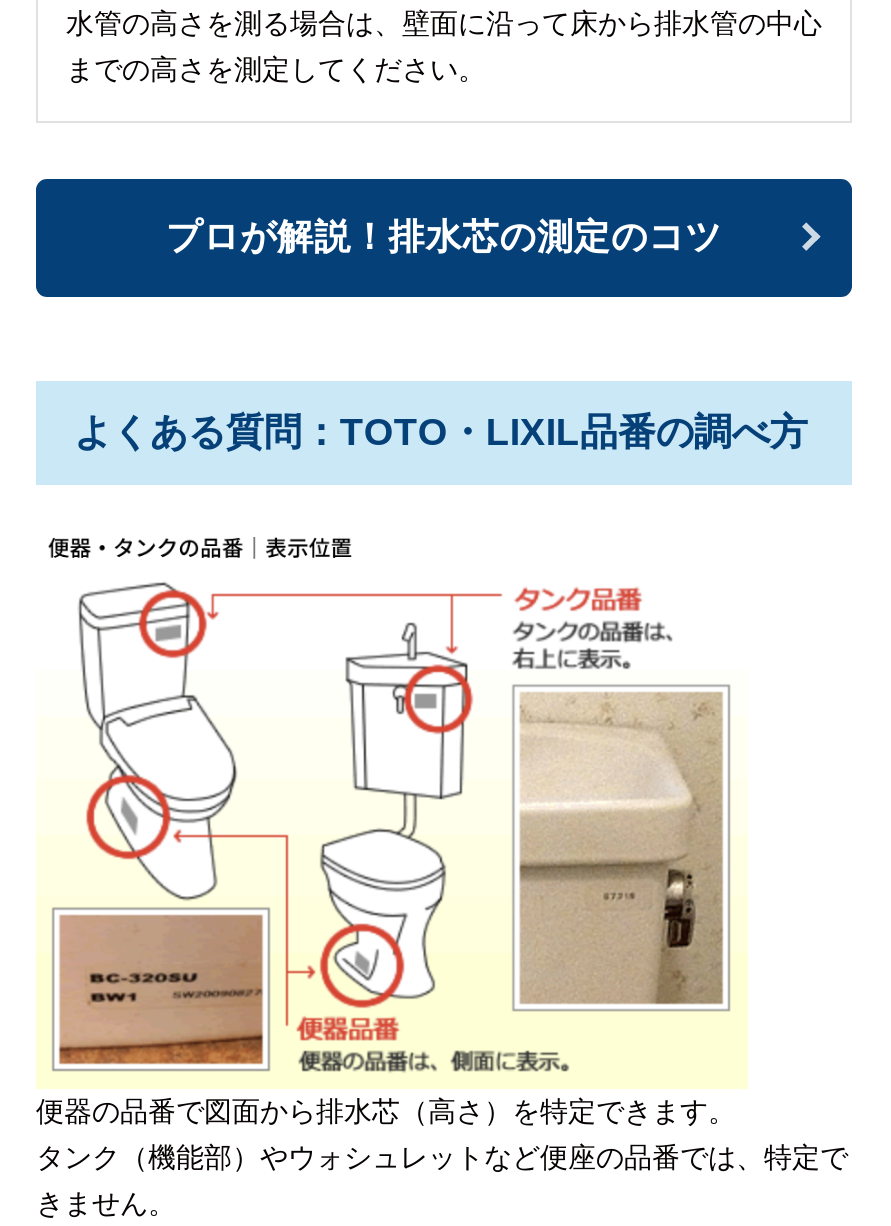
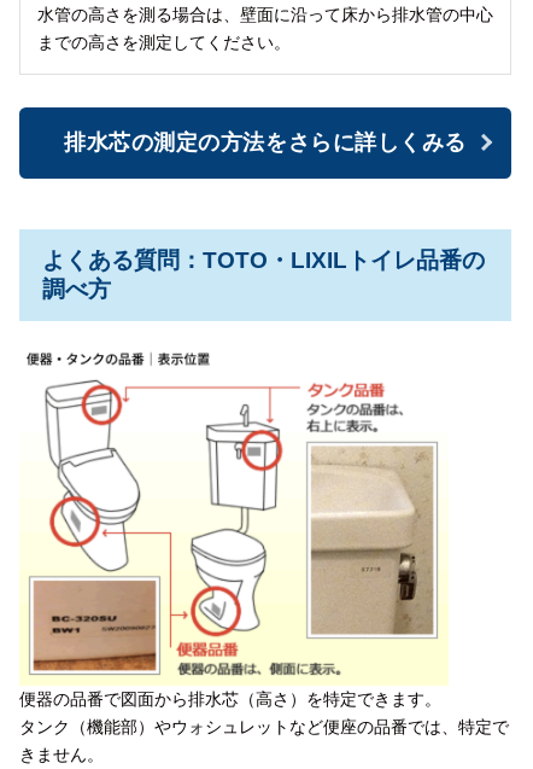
- プロが解説！排水芯の測定のコツ
+ 排水芯の測定の方法をさらに詳しくみる

- よくある質問：TOTO・LIXIL品番の調べ方
+ よくある質問：TOTO・LIXILトイレ品番の
+ 調べ方
